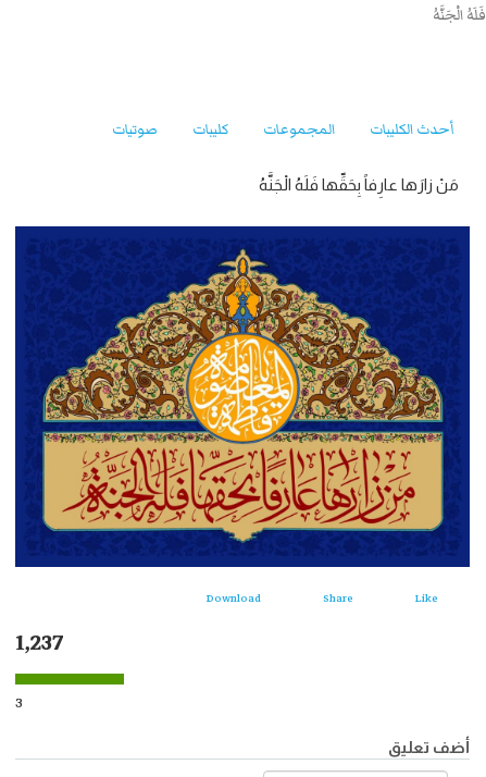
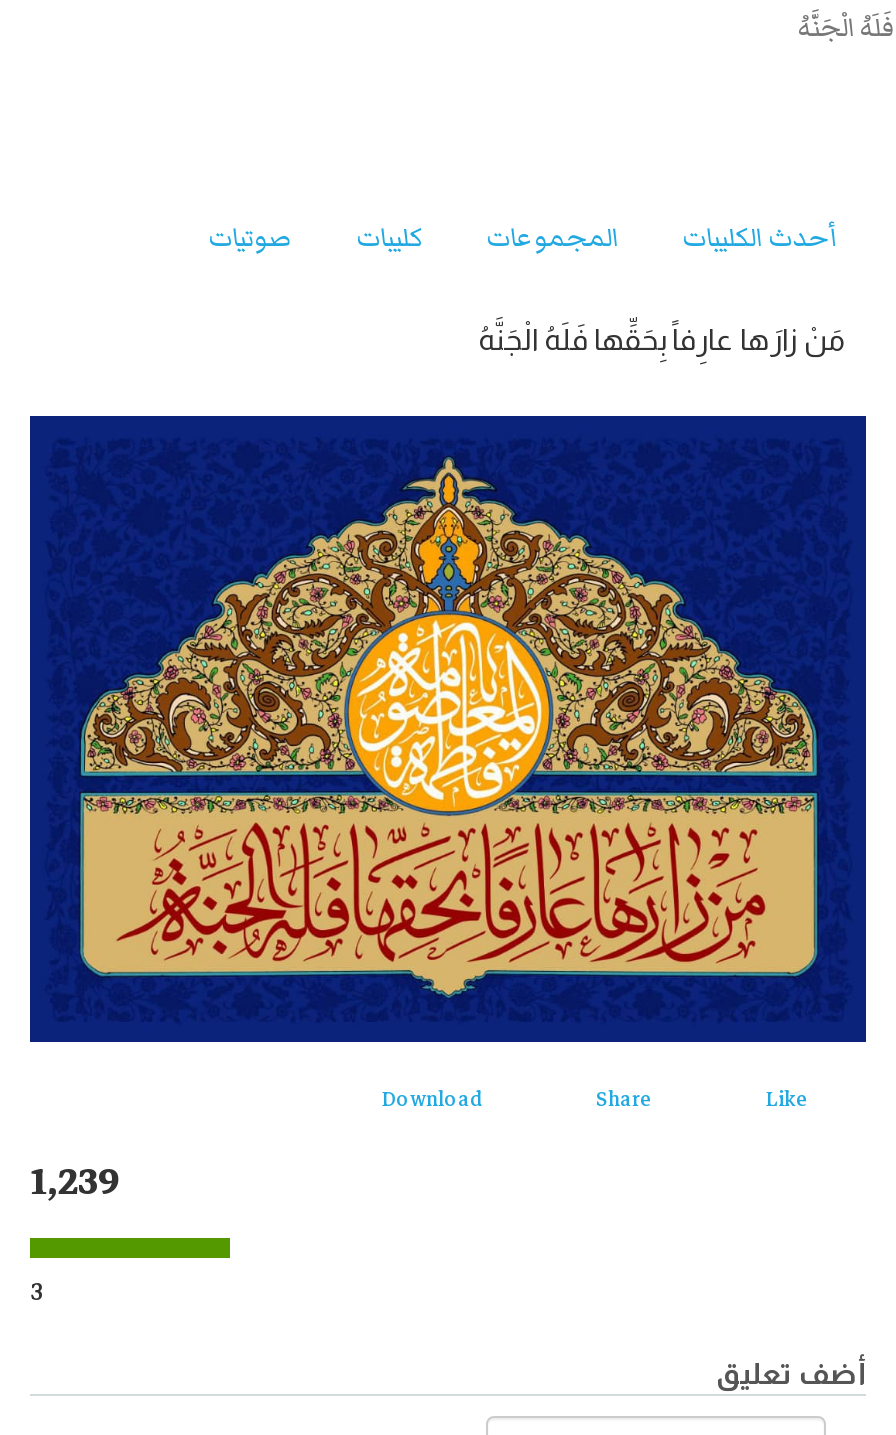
- 1,237
+ 1,239
